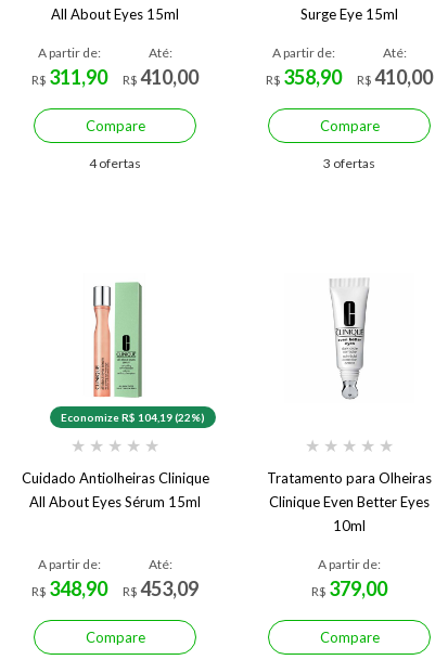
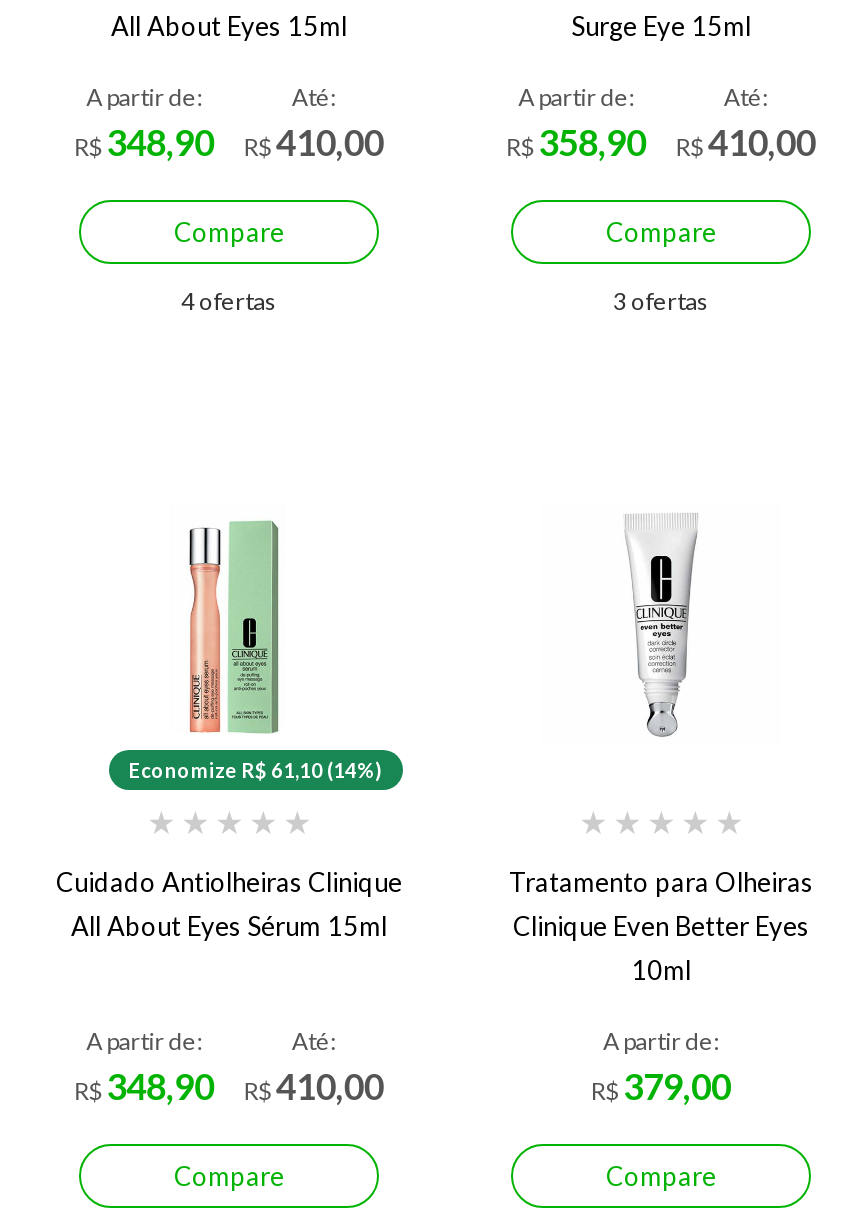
- R$311,90 R$410,00
+ R$348,90 R$410,00

- Economize R$ 104,19 (22%)
+ Economize R$ 61,10 (14%)

- R$348,90 R$453,09
+ R$348,90 R$410,00
